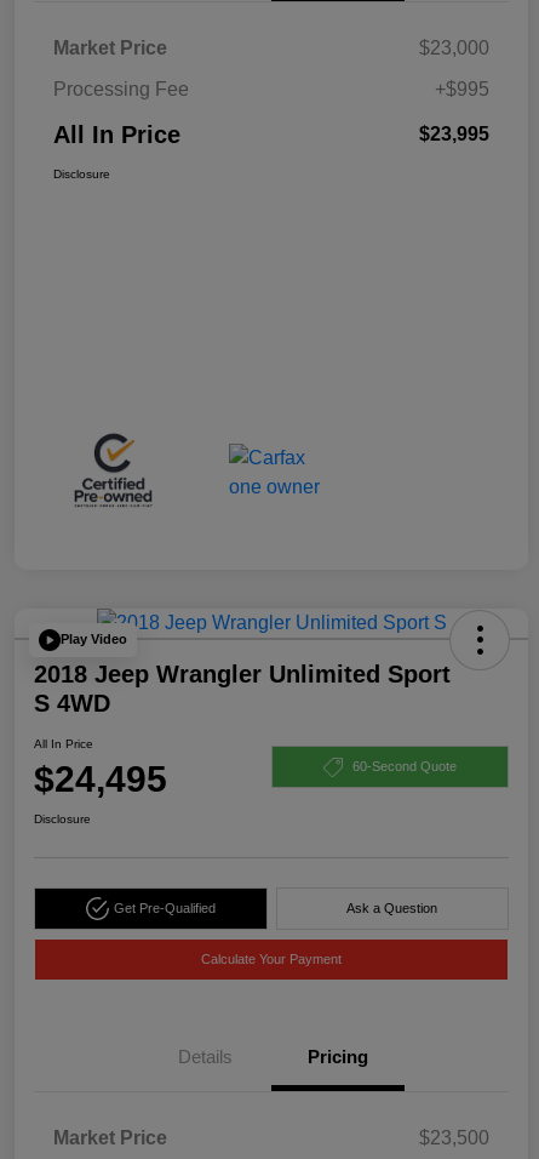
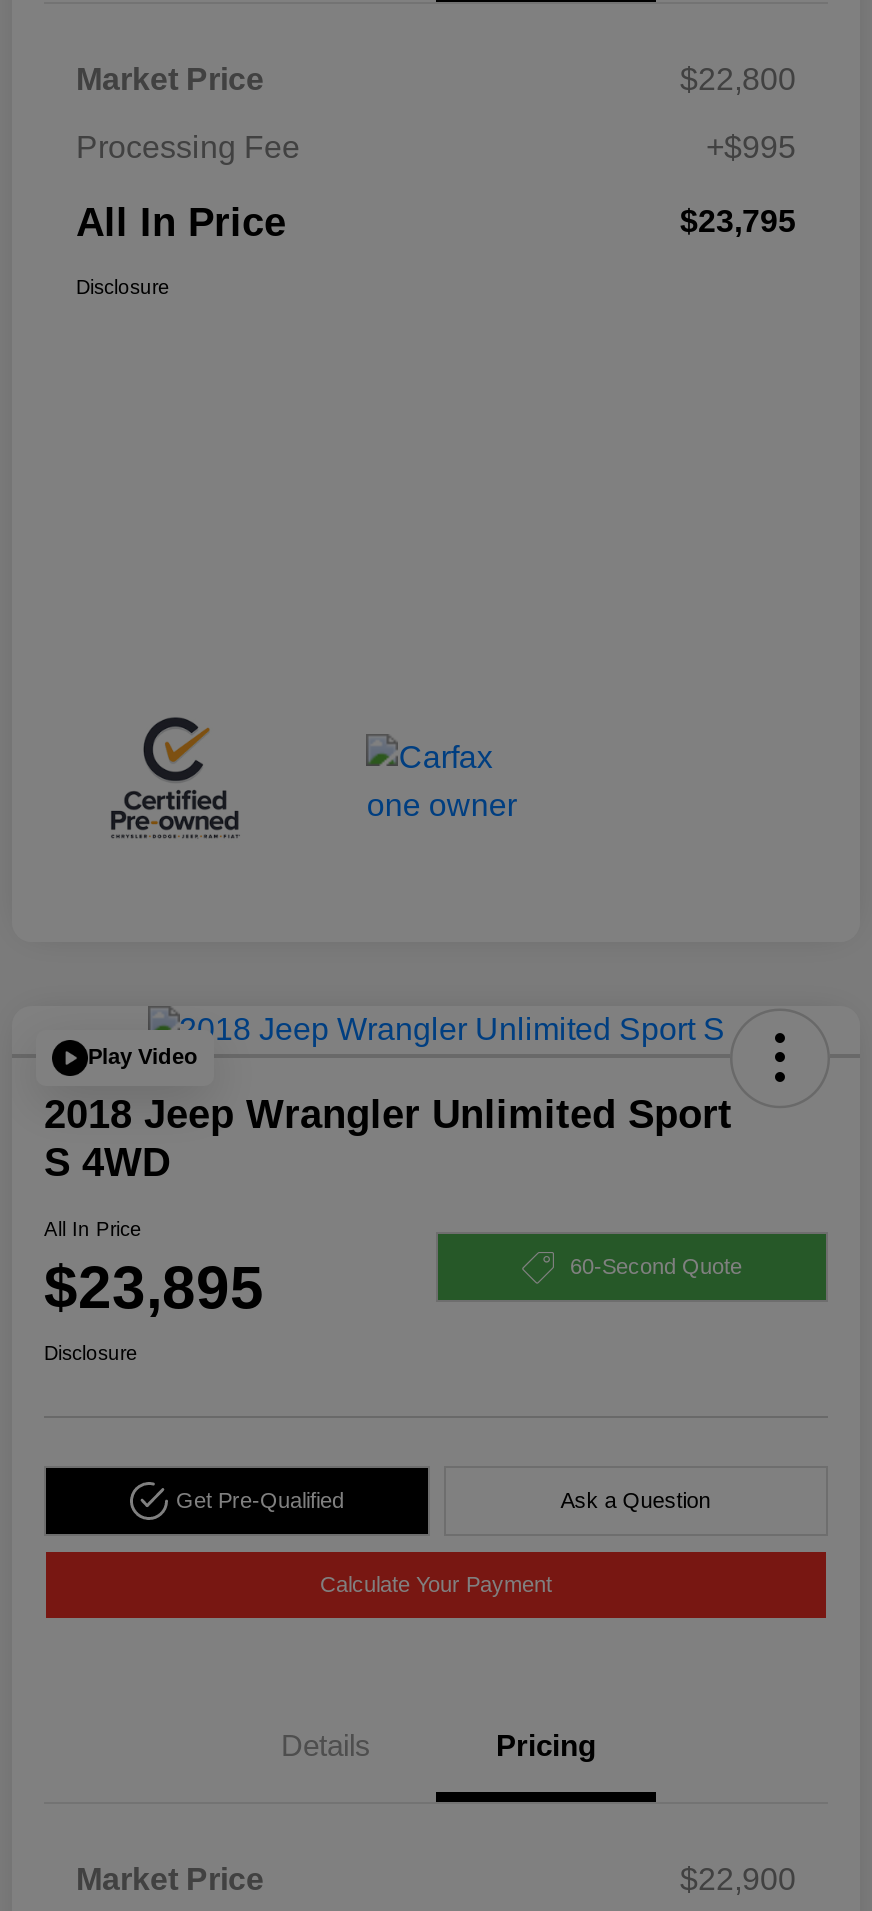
- $23,000
+ $22,800

- $23,995
+ $23,795

- $24,495
+ $23,895

- $23,500
+ $22,900
